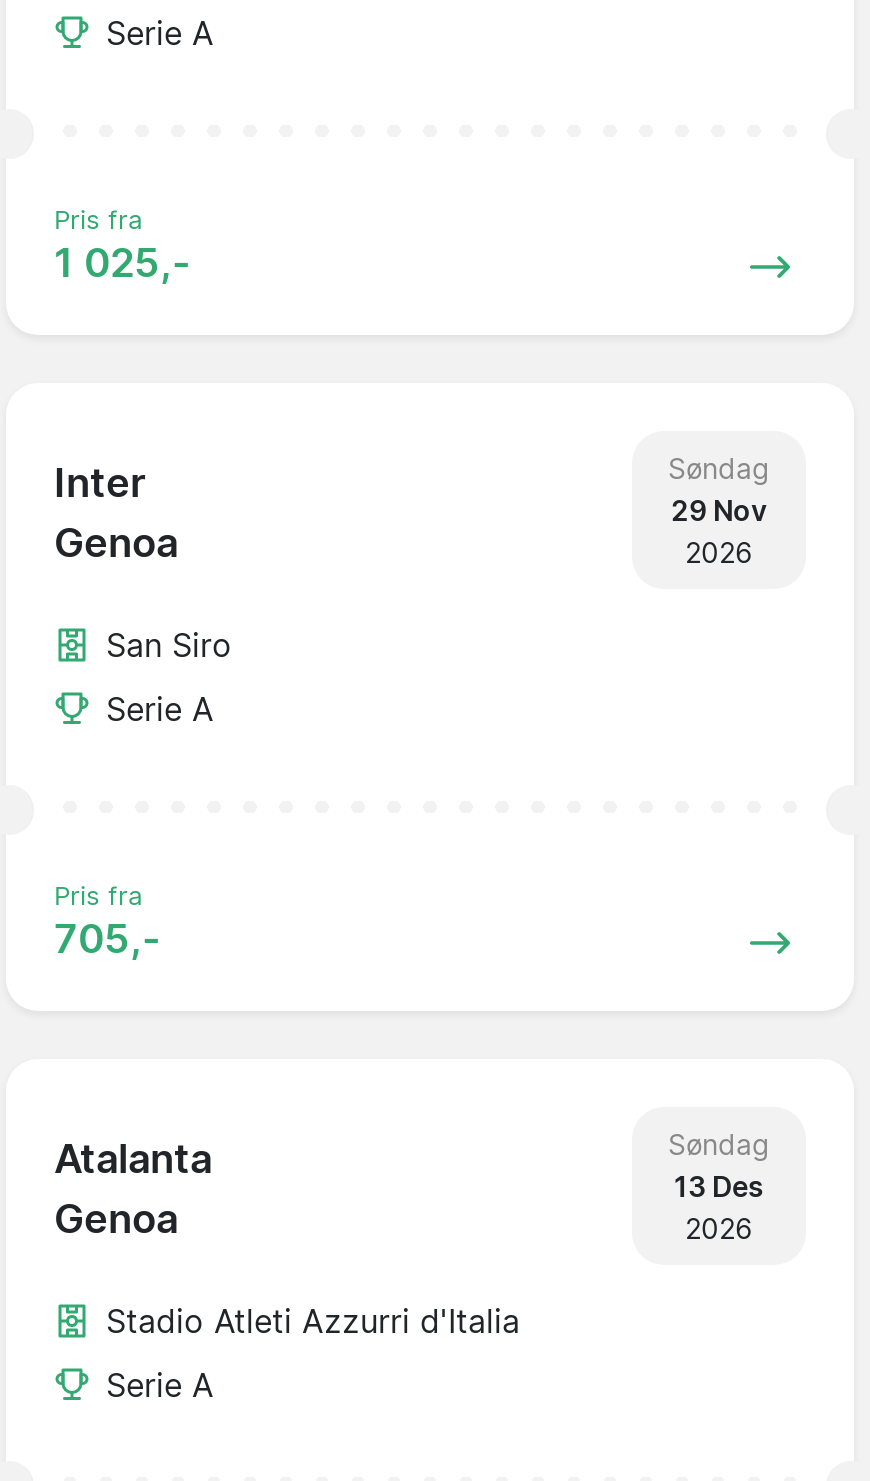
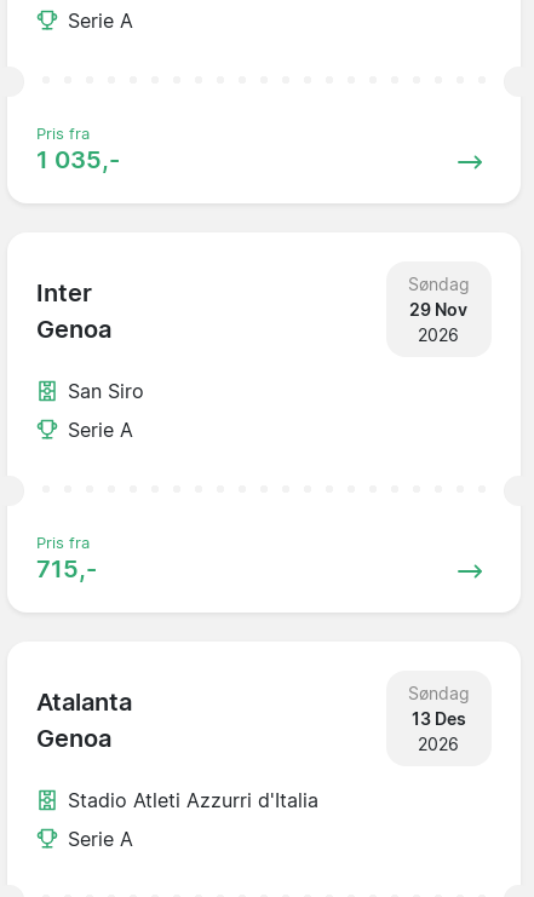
- 1 025,-
+ 1 035,-

- 705,-
+ 715,-
